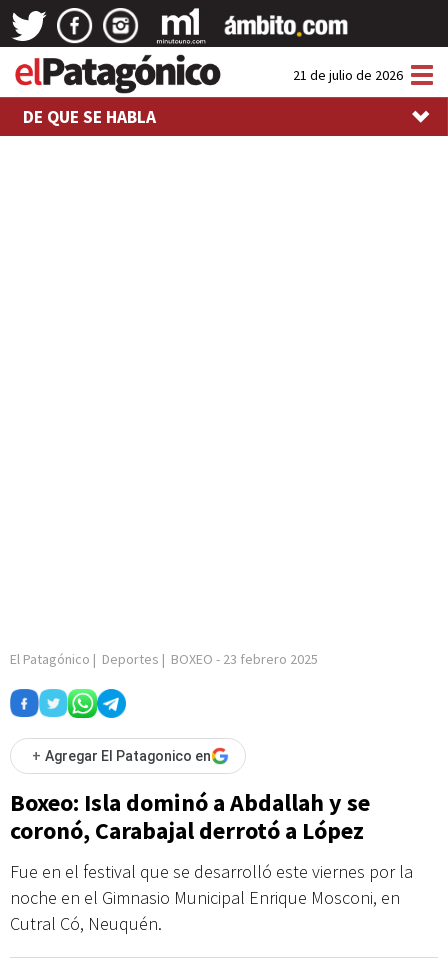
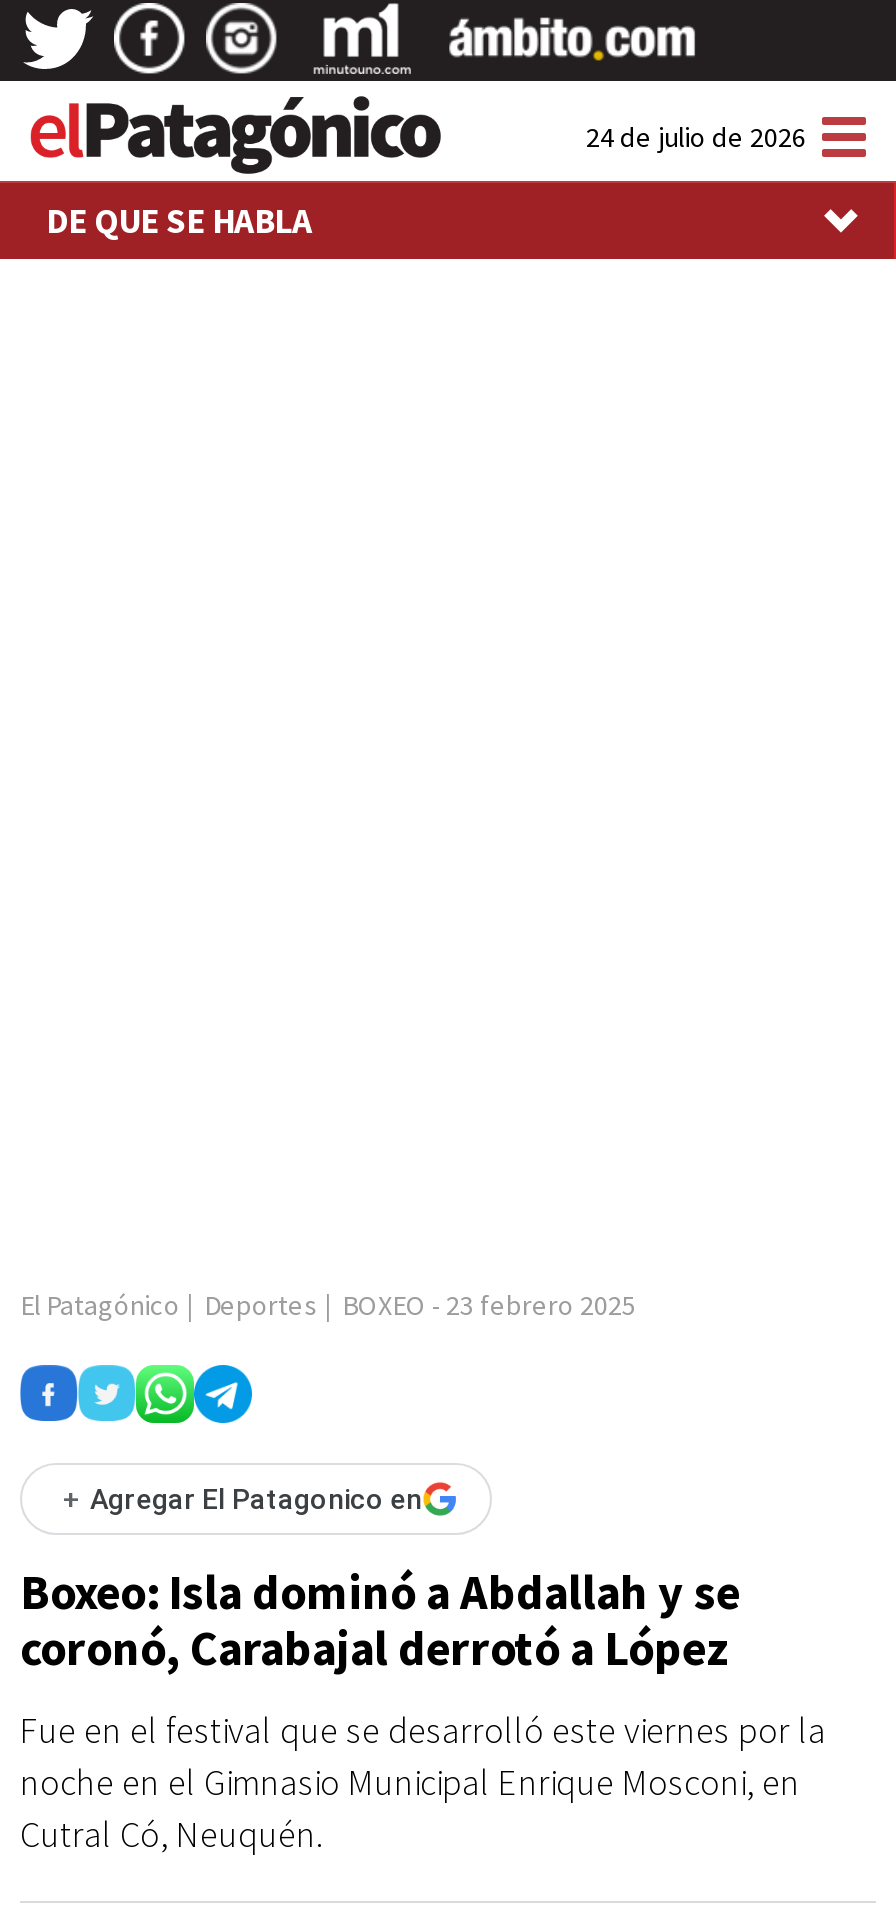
- 21 de julio de 2026
+ 24 de julio de 2026
